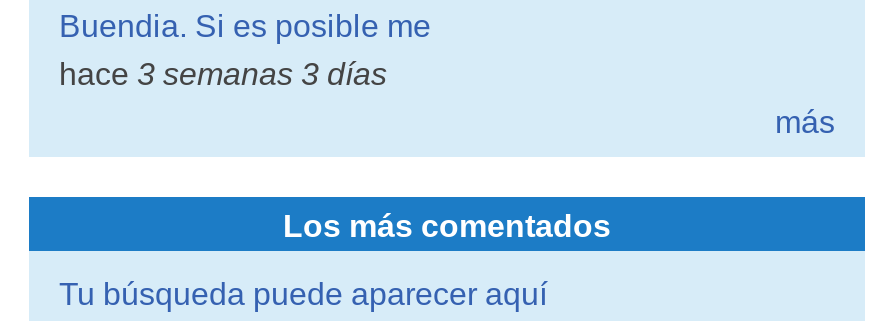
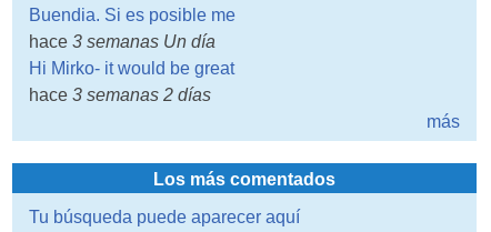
- hace 3 semanas 3 días
+ hace 3 semanas Un día
+ Hi Mirko- it would be great
+ hace 3 semanas 2 días
